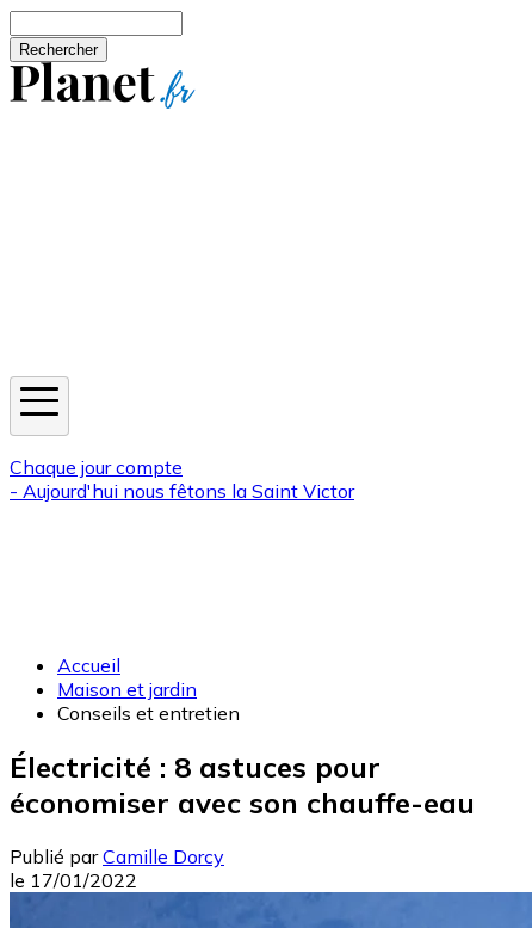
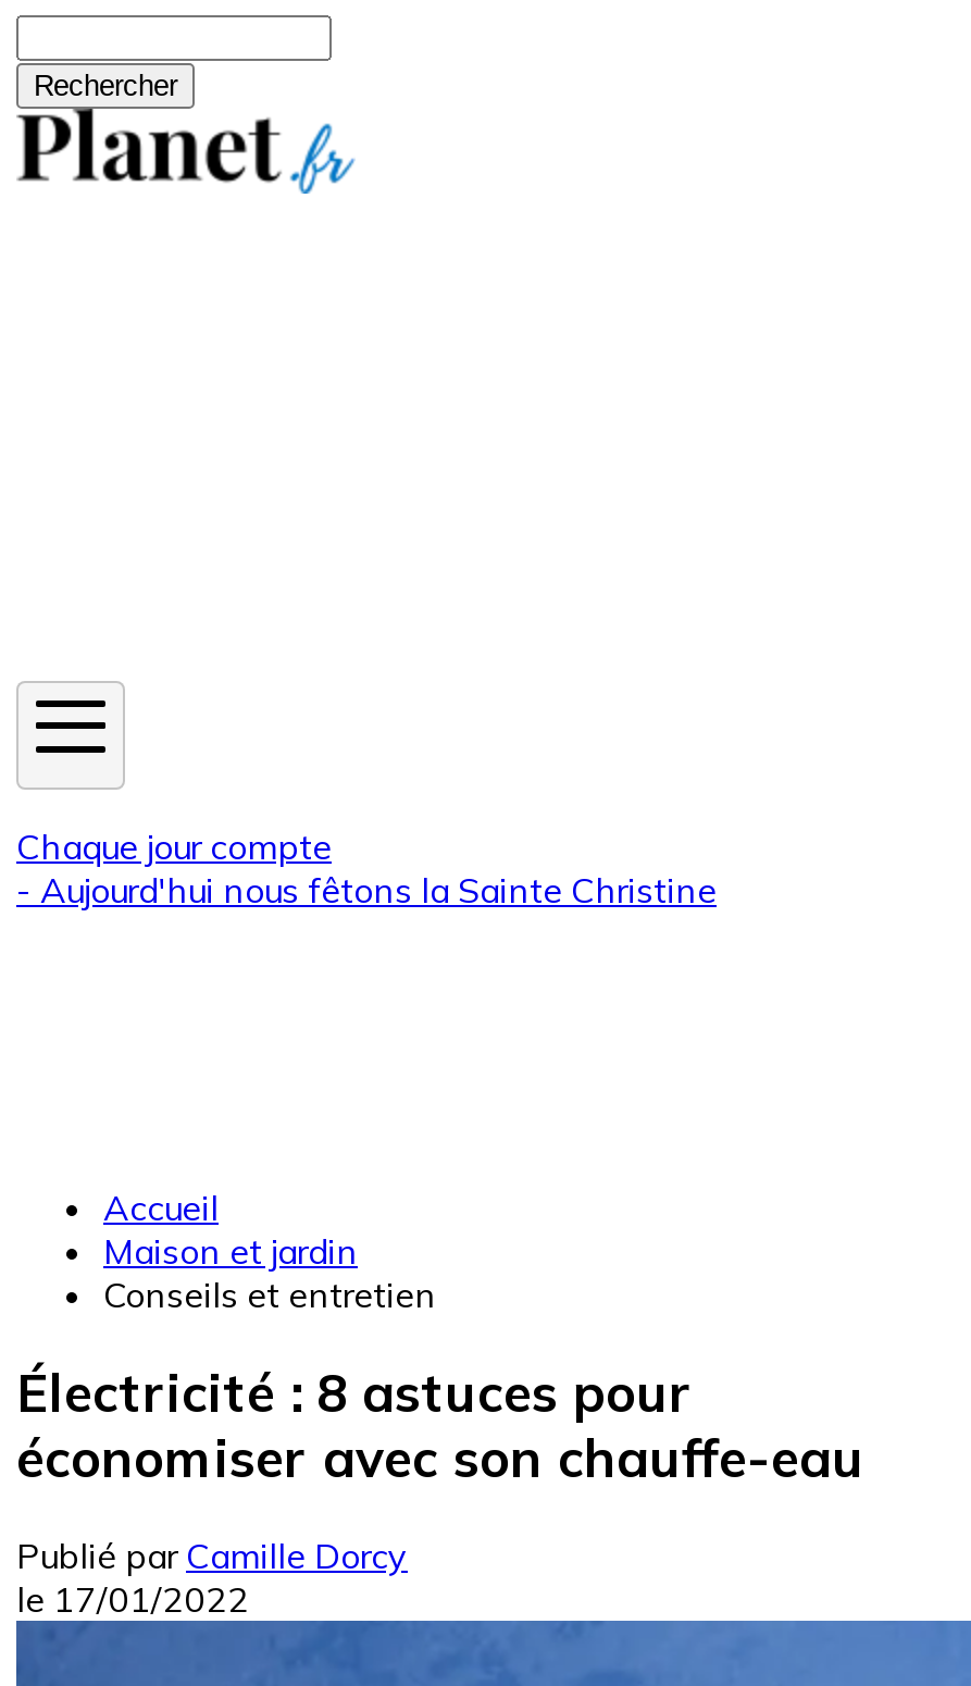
- - Aujourd'hui nous fêtons la Saint Victor
+ - Aujourd'hui nous fêtons la Sainte Christine
